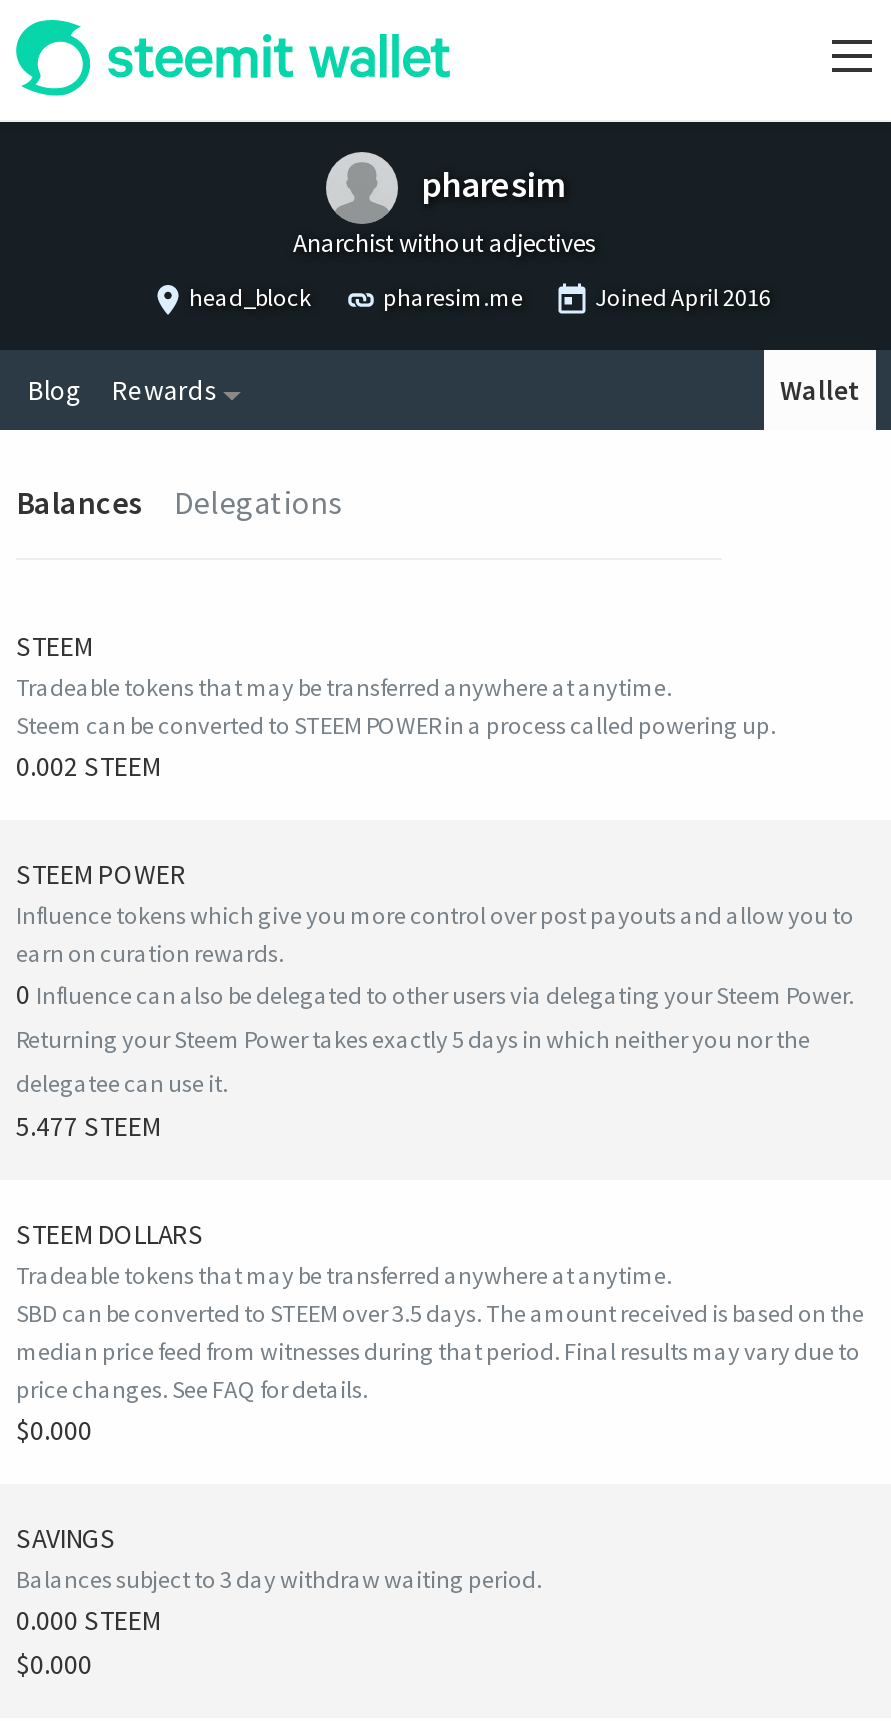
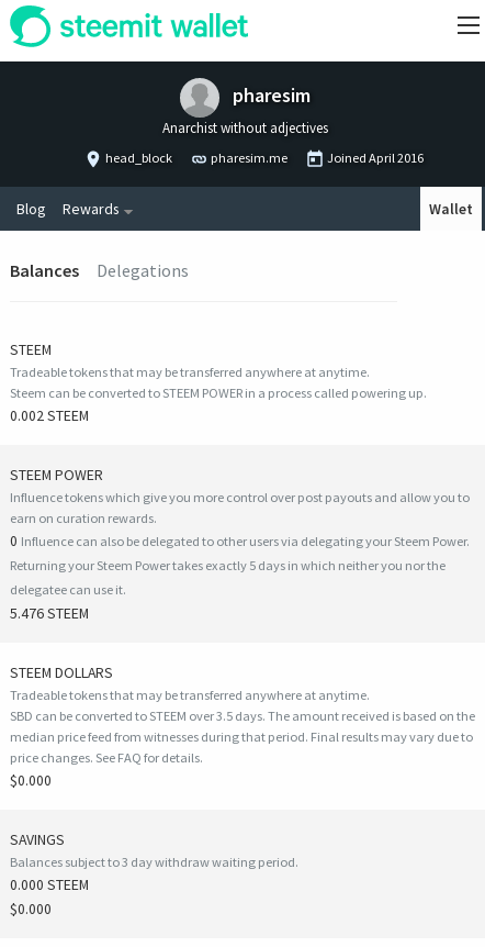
- 5.477 STEEM
+ 5.476 STEEM
